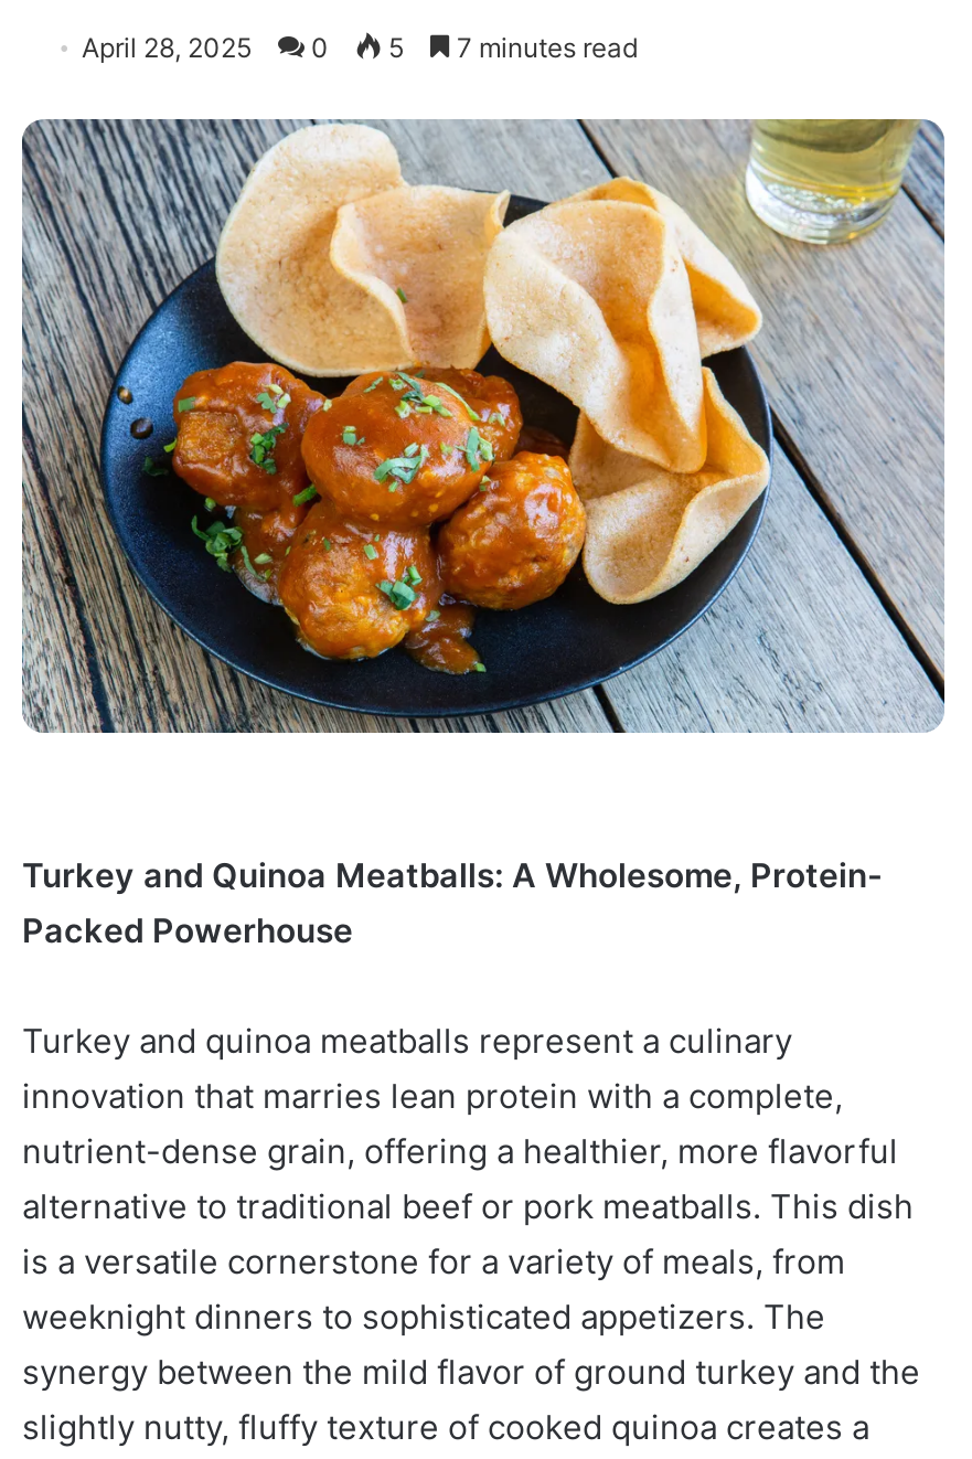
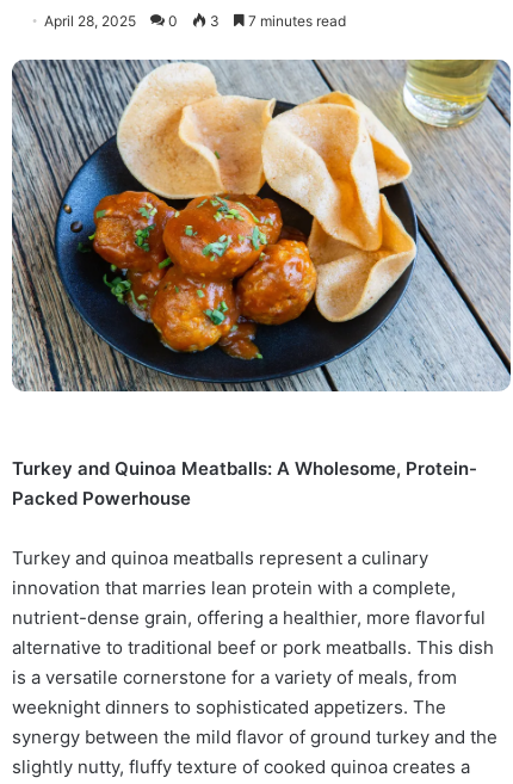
- April 28, 2025 0 5 7 minutes read
+ April 28, 2025 0 3 7 minutes read
